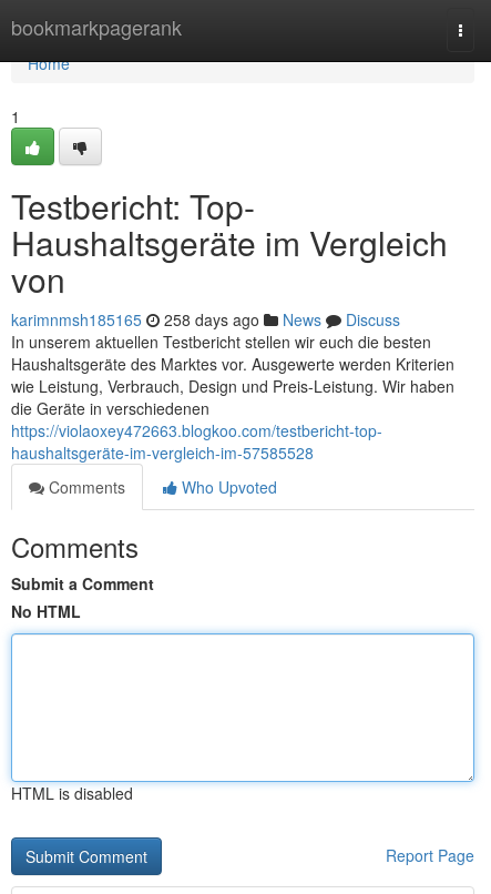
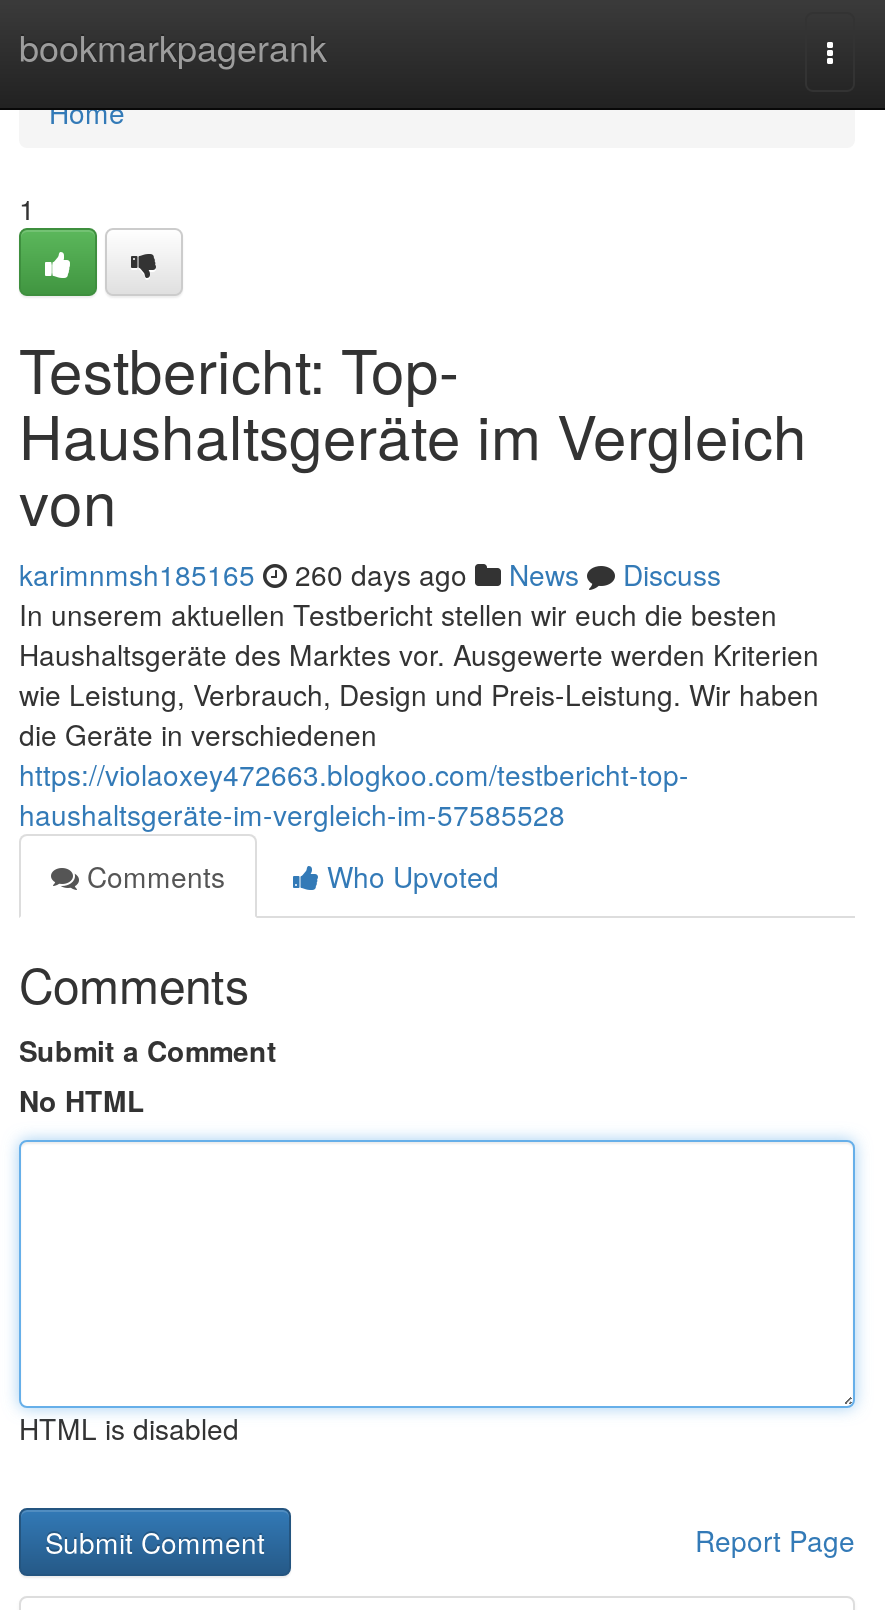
- karimnmsh185165 258 days ago News Discuss
+ karimnmsh185165 260 days ago News Discuss
